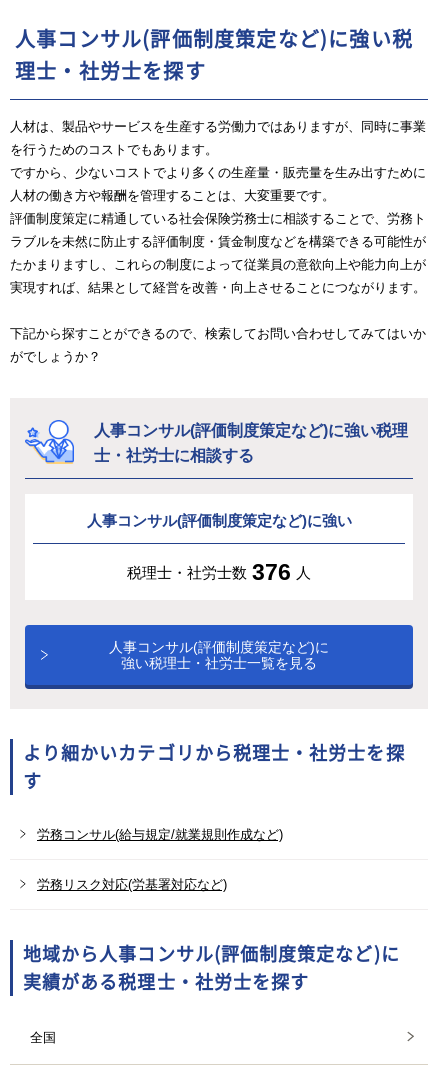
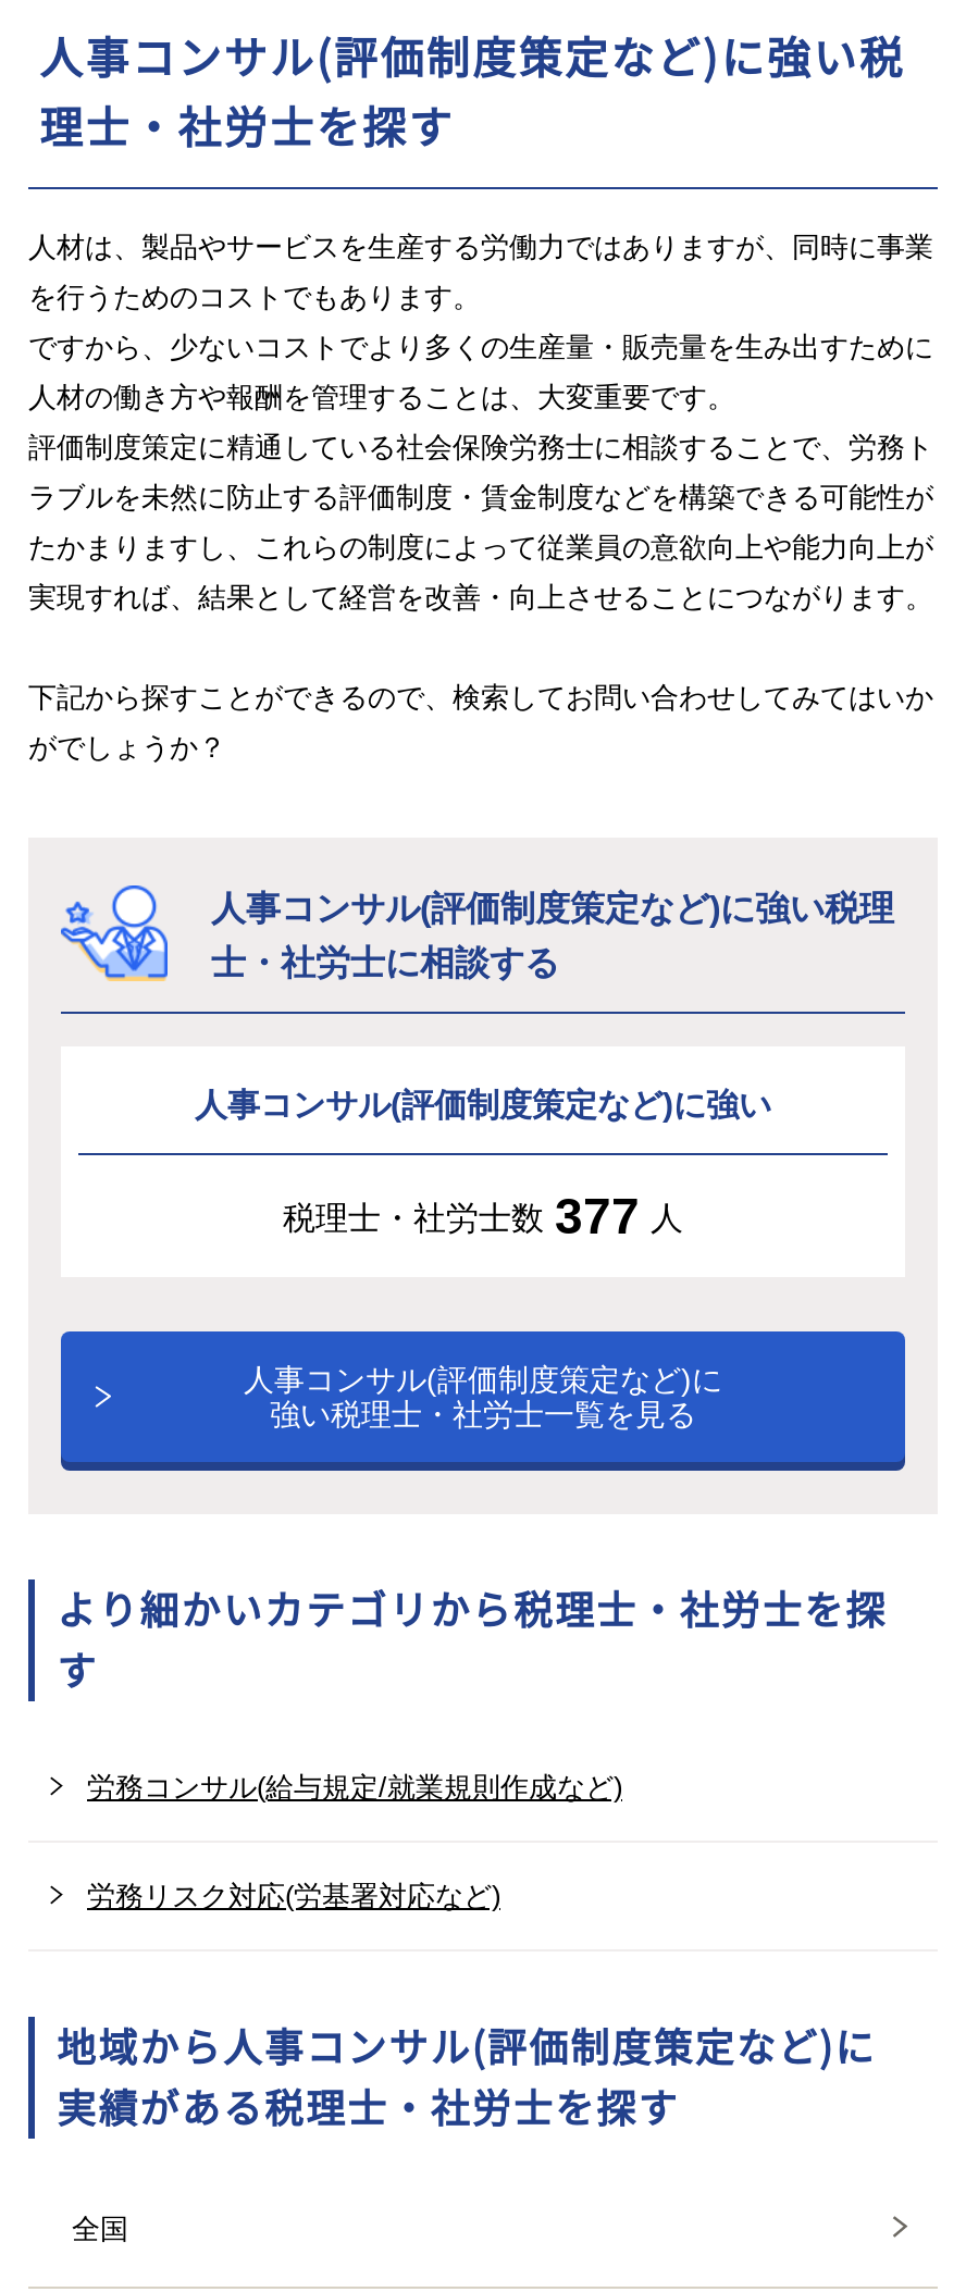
- 税理士・社労士数 376 人
+ 税理士・社労士数 377 人
